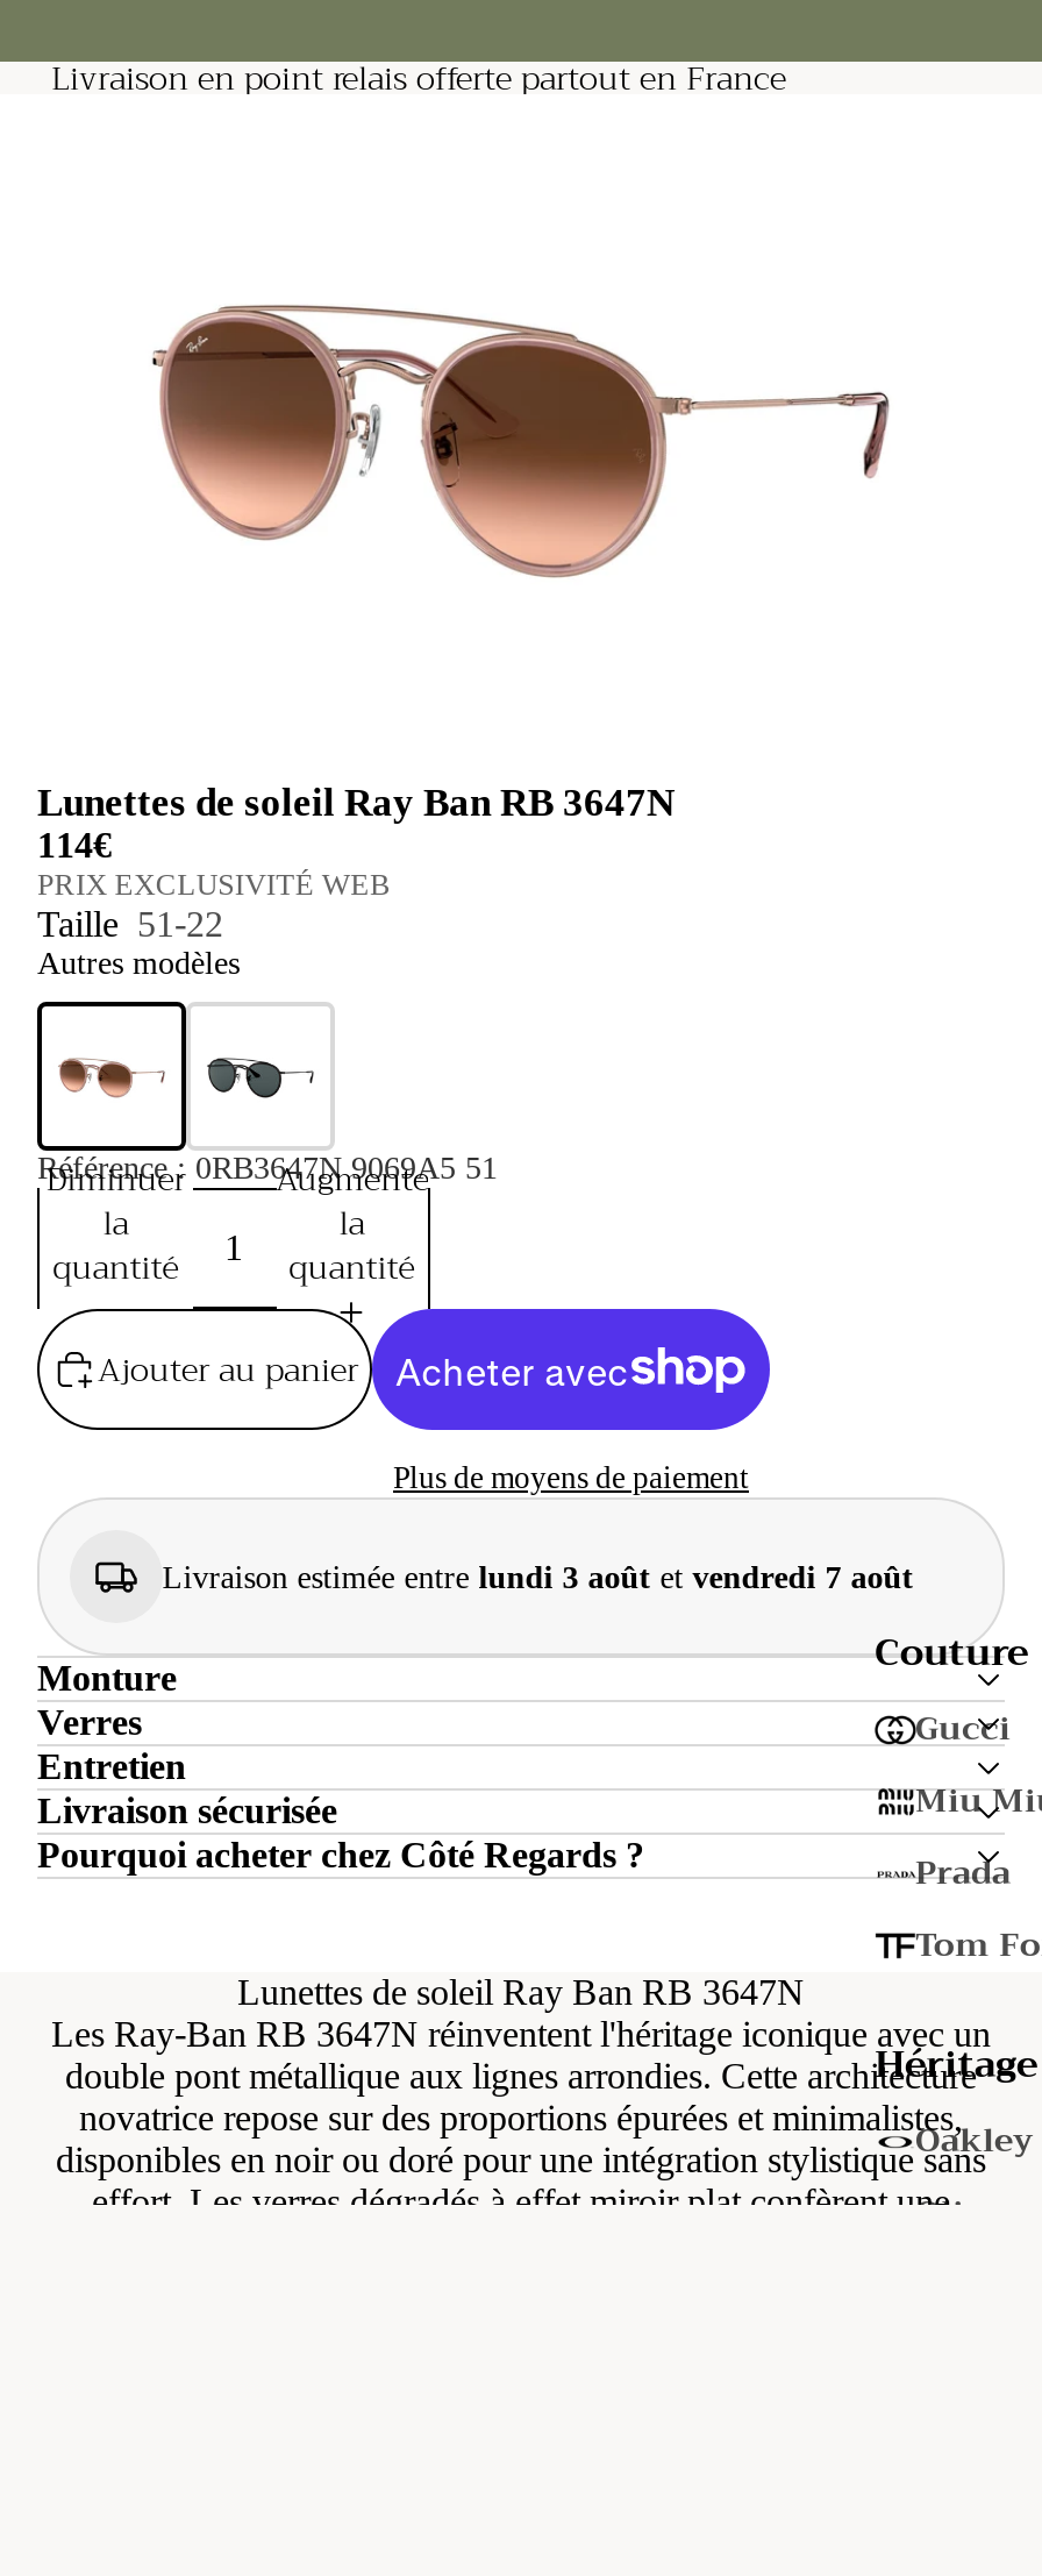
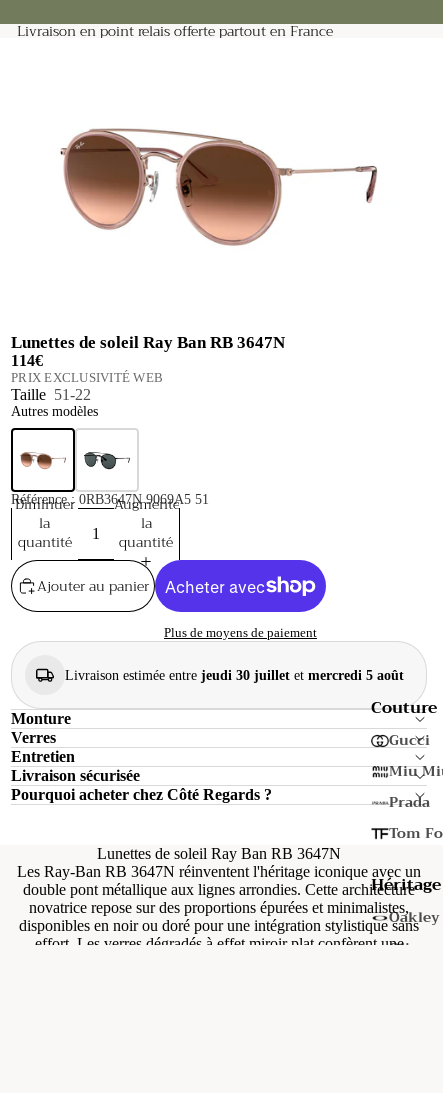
- Livraison estimée entre lundi 3 août et vendredi 7 août
+ Livraison estimée entre jeudi 30 juillet et mercredi 5 août
